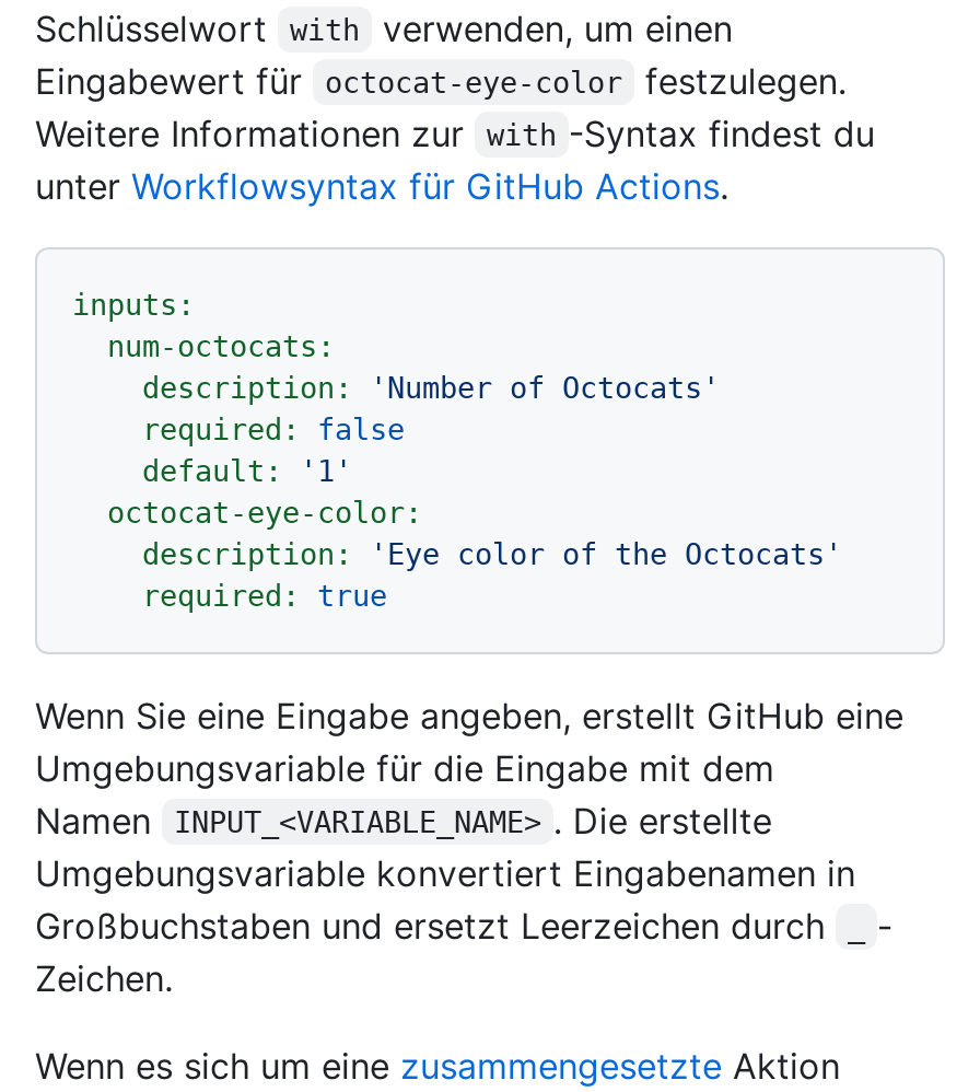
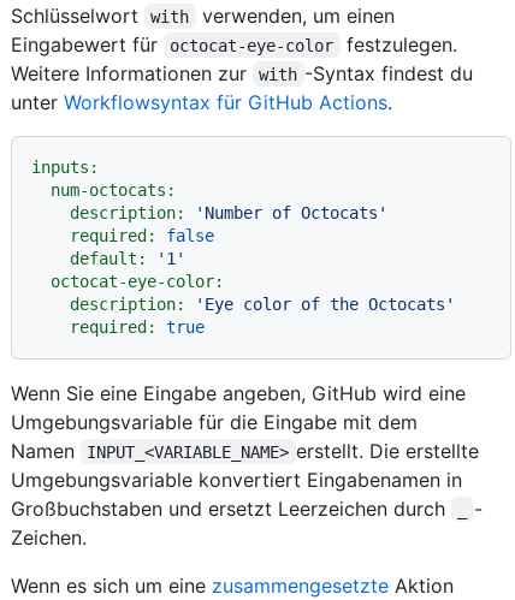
- Wenn Sie eine Eingabe angeben, erstellt GitHub eine
+ Wenn Sie eine Eingabe angeben, GitHub wird eine

- Namen INPUT_<VARIABLE_NAME> . Die erstellte
+ Namen INPUT_<VARIABLE_NAME> erstellt. Die erstellte
